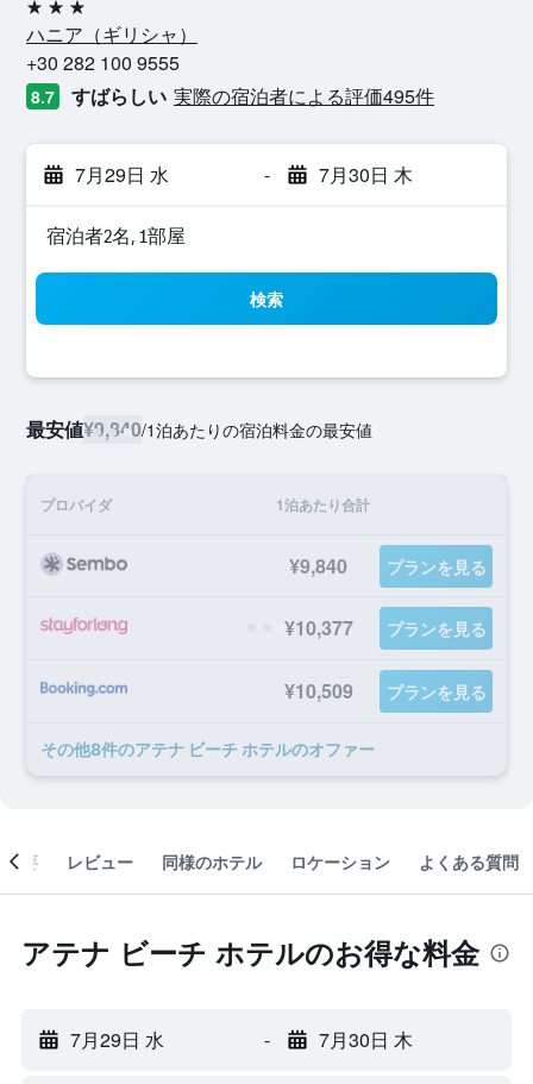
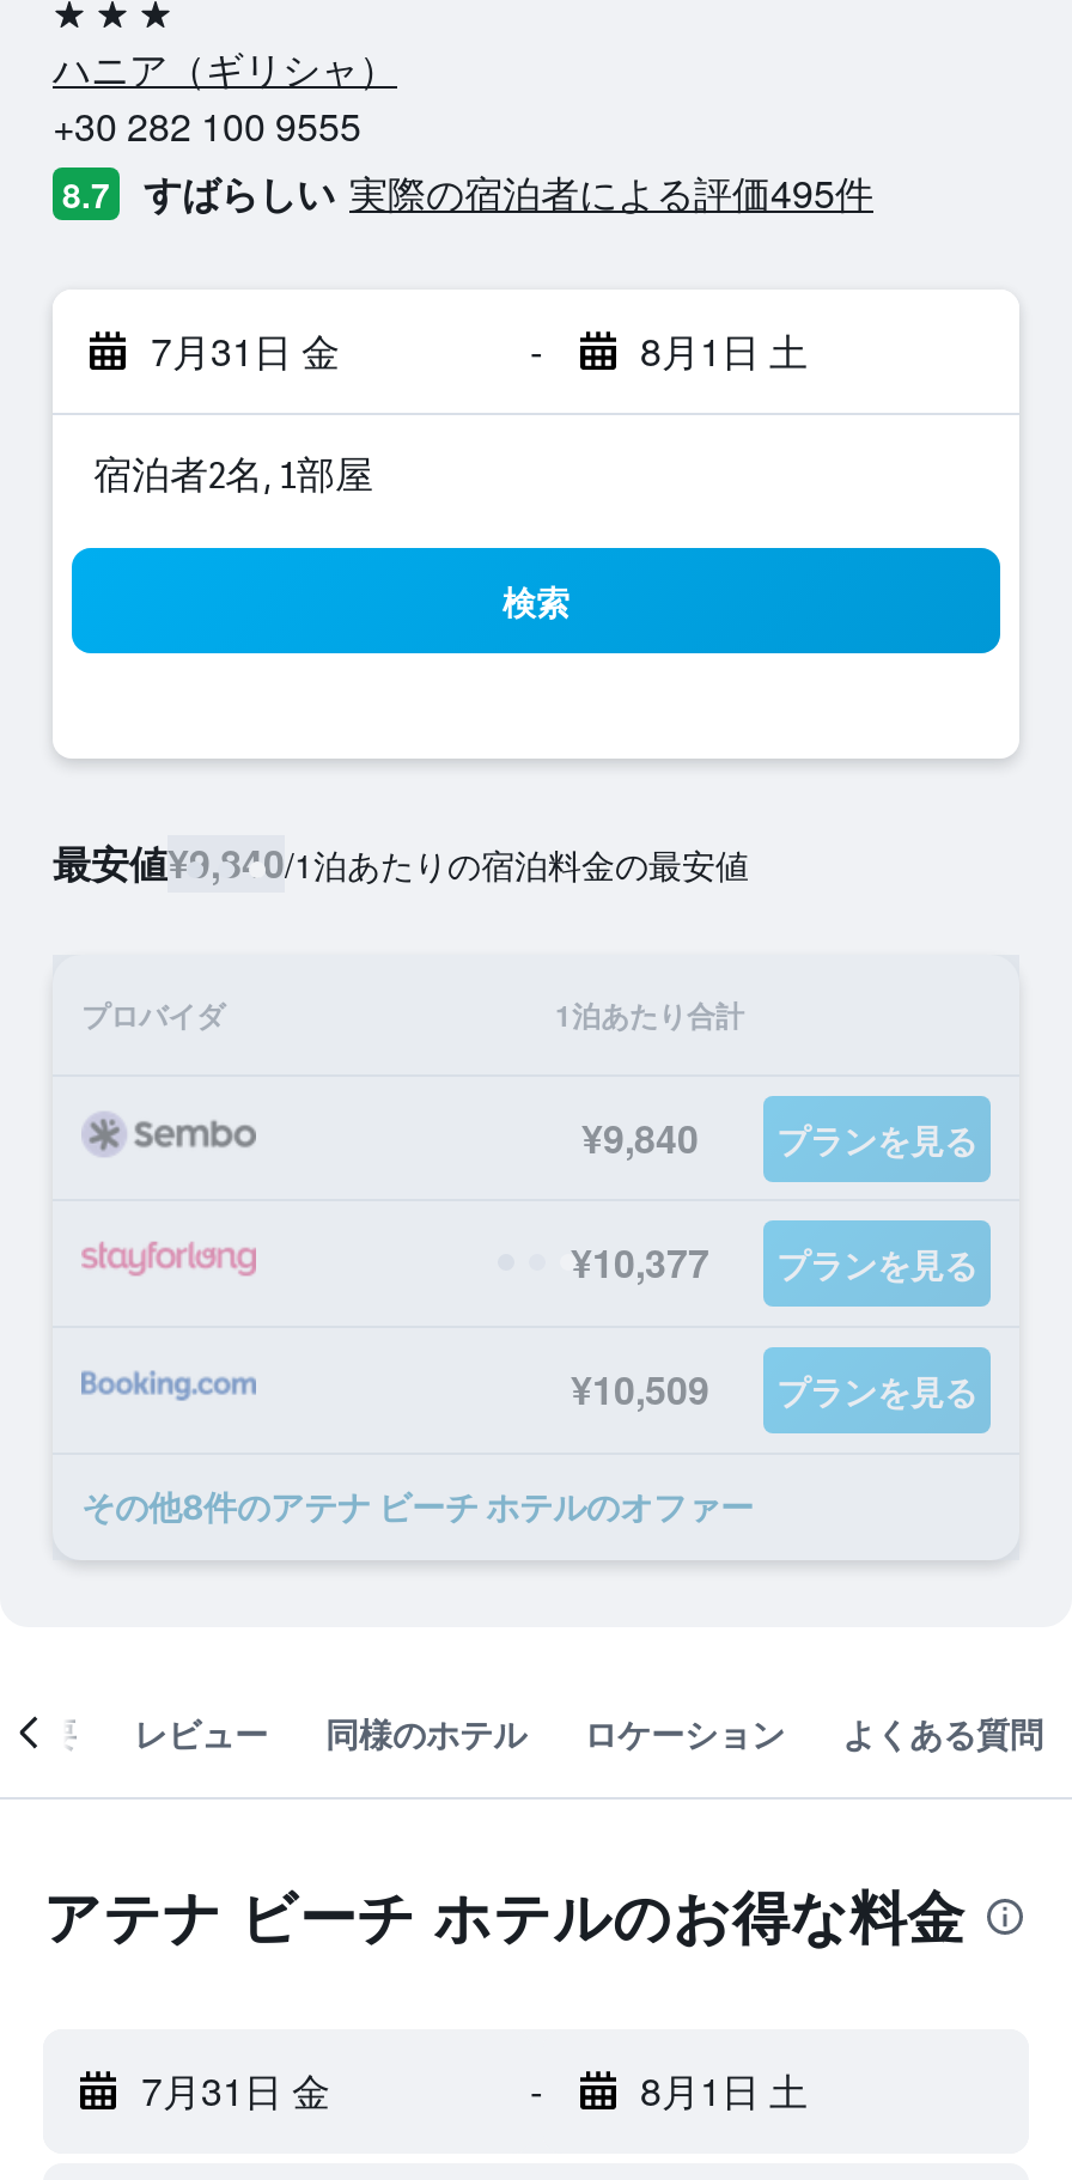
- 7月29日 水
+ 7月31日 金

- 7月30日 木
+ 8月1日 土

- 7月29日 水
+ 7月31日 金

- 7月30日 木
+ 8月1日 土
